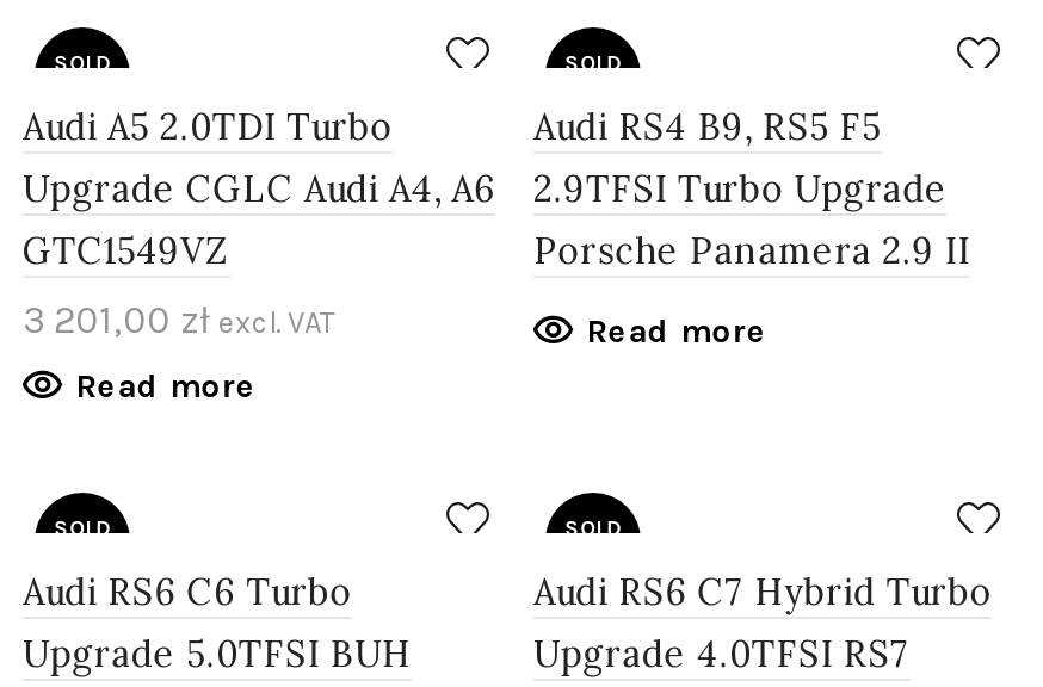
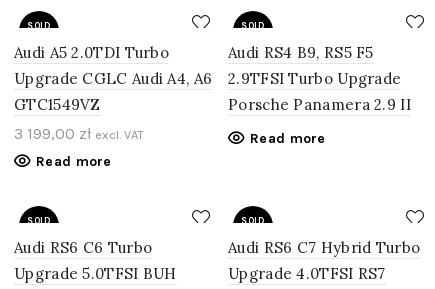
- 3 201,00 zł excl. VAT
+ 3 199,00 zł excl. VAT
